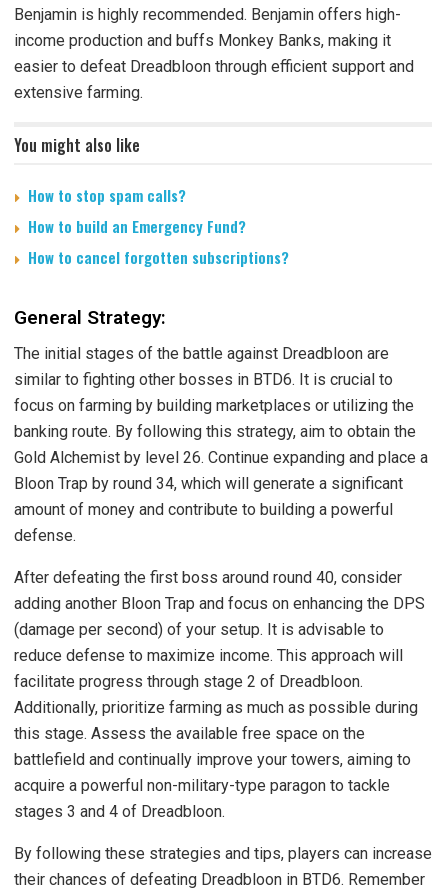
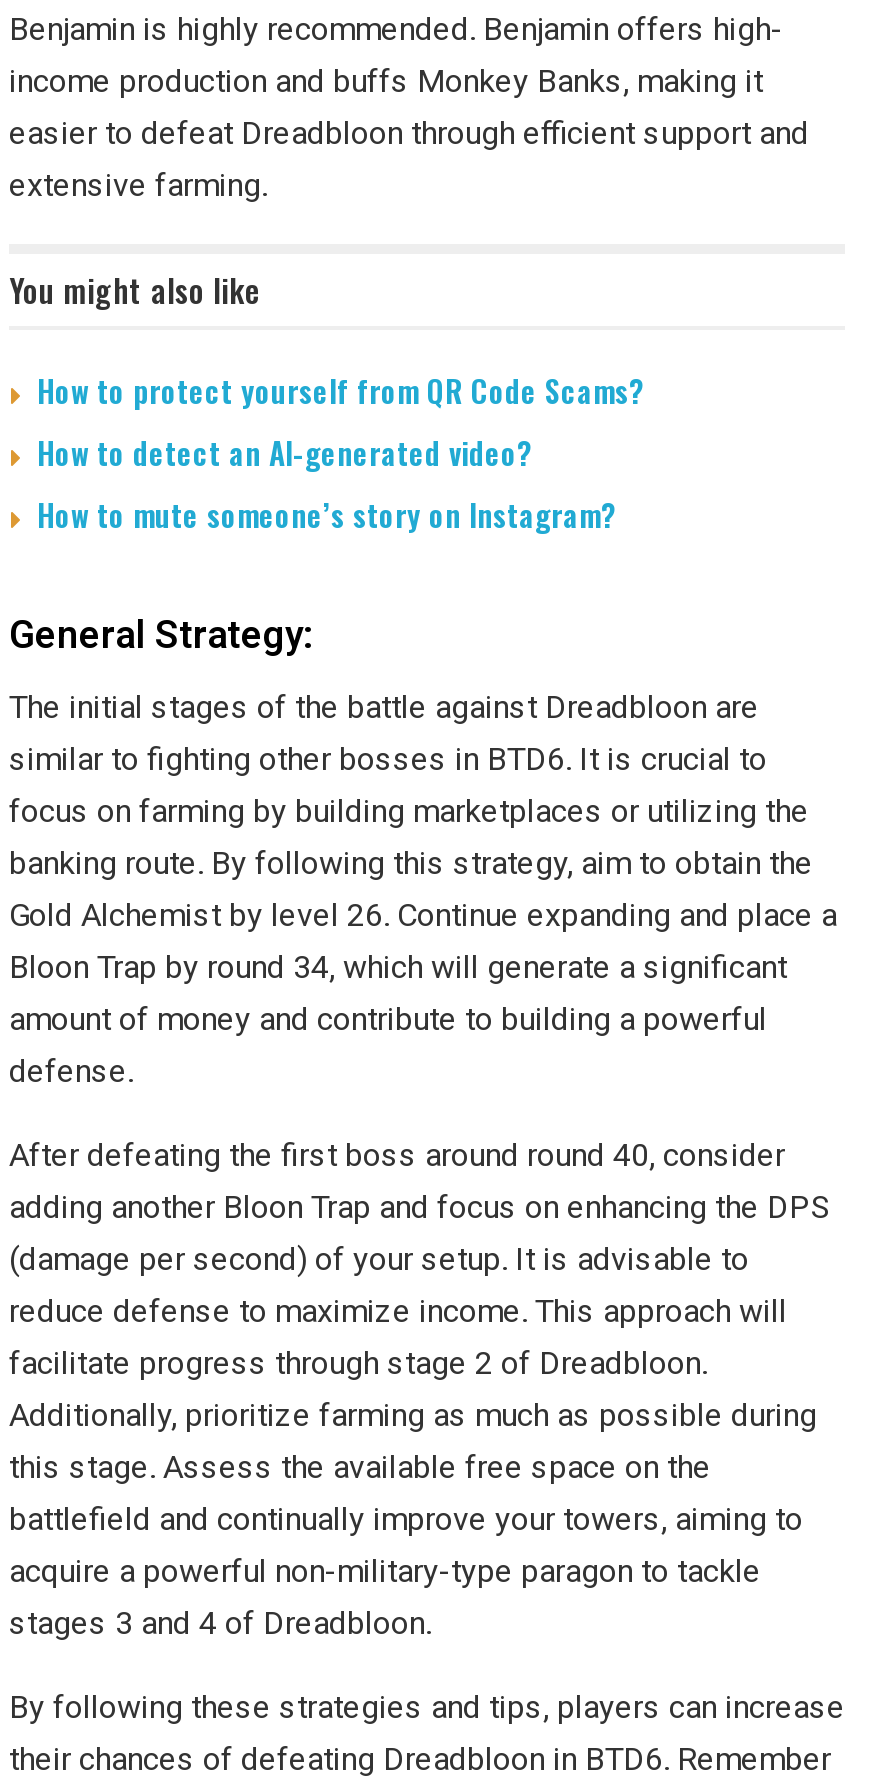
- How to stop spam calls?
- How to build an Emergency Fund?
- How to cancel forgotten subscriptions?
+ How to protect yourself from QR Code Scams?
+ How to detect an AI-generated video?
+ How to mute someone’s story on Instagram?
